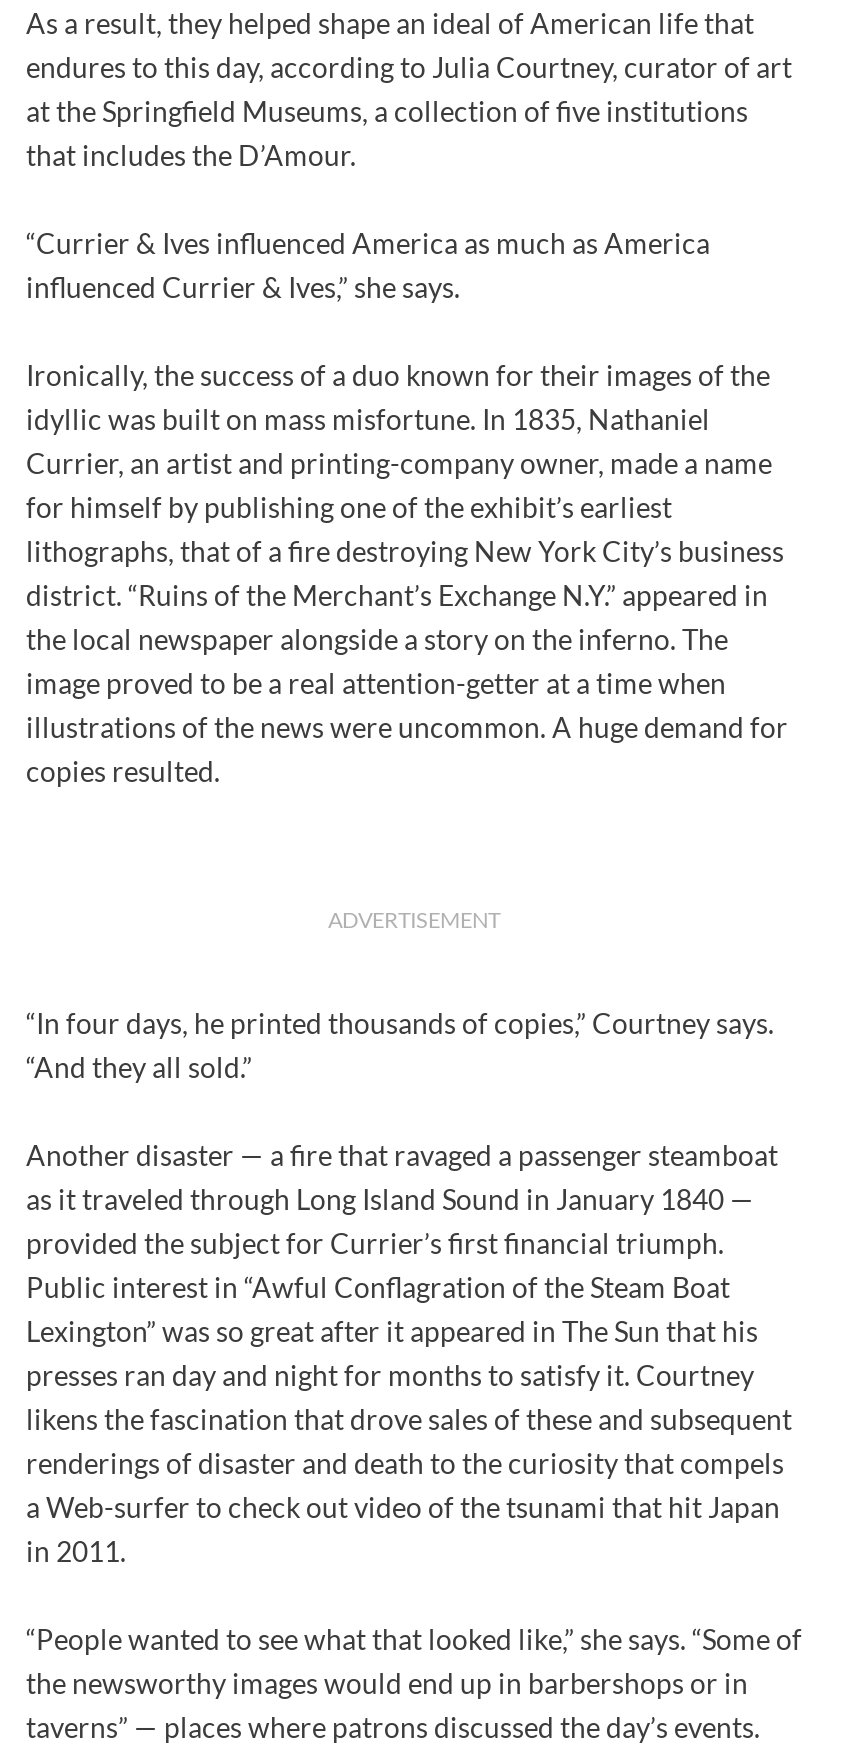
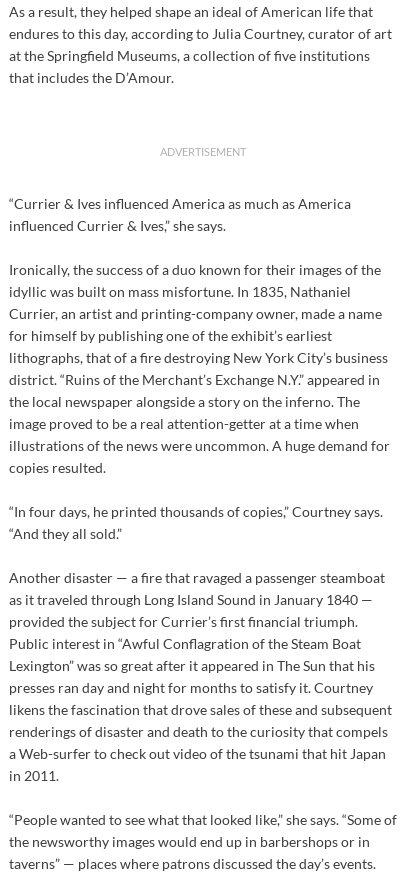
moved down: “Currier & Ives influenced America as much as America | influenced Currier & Ives,” she says. | Ironically, the success of a duo known for their images of the | ... | illustrations of the news were uncommon. A huge demand for | copies resulted.

moved up: ADVERTISEMENT
